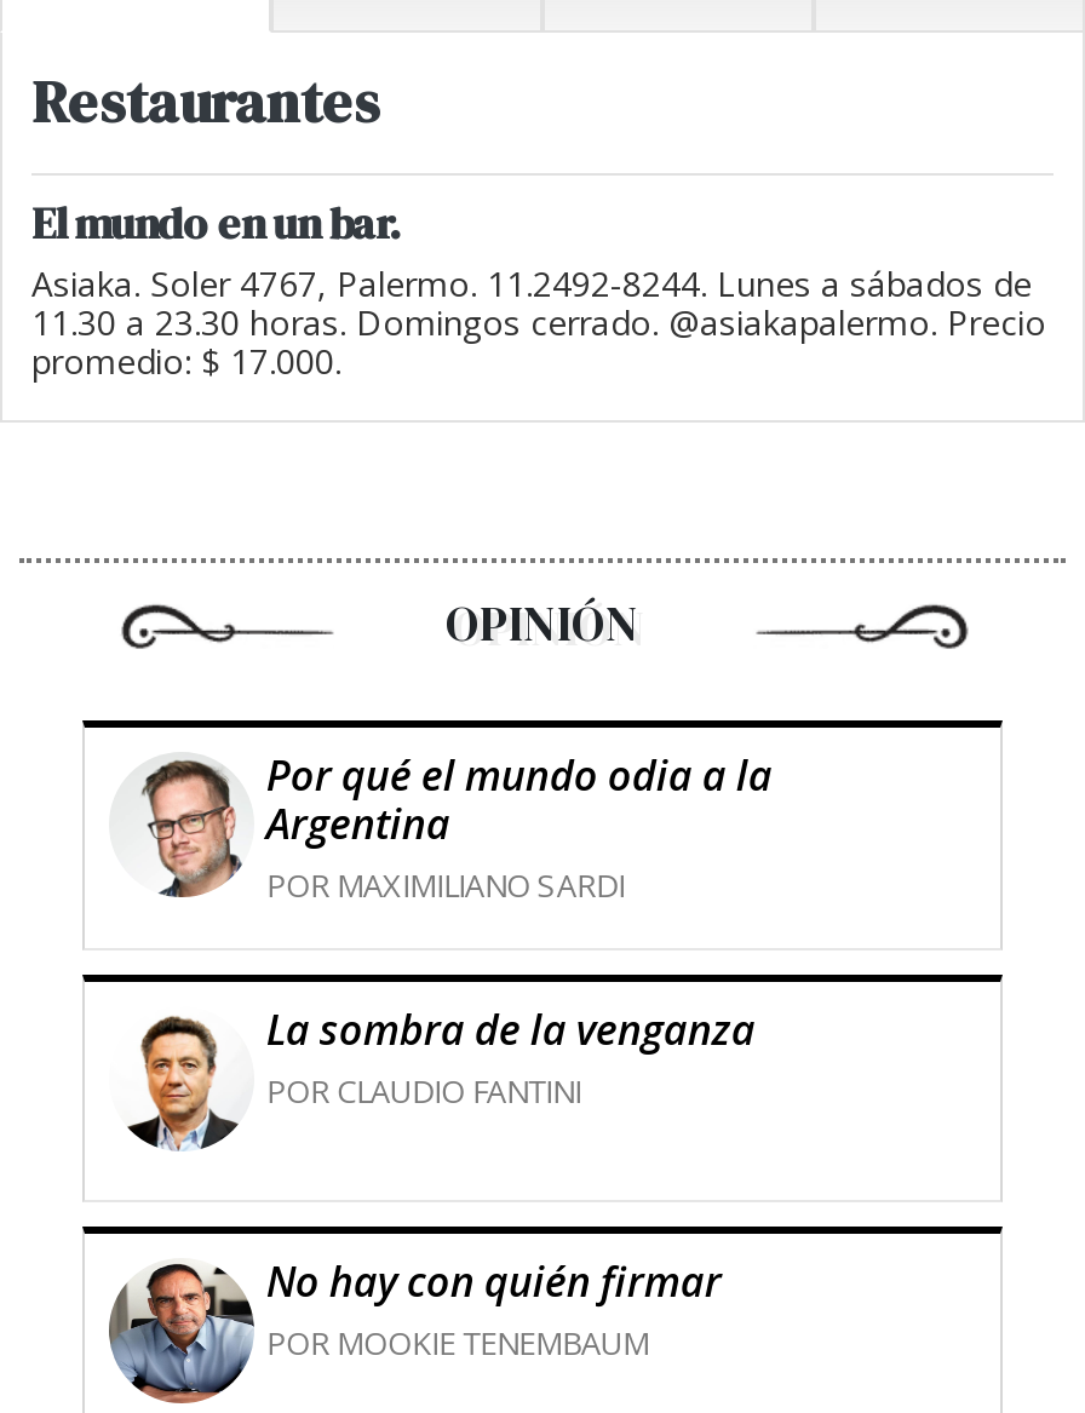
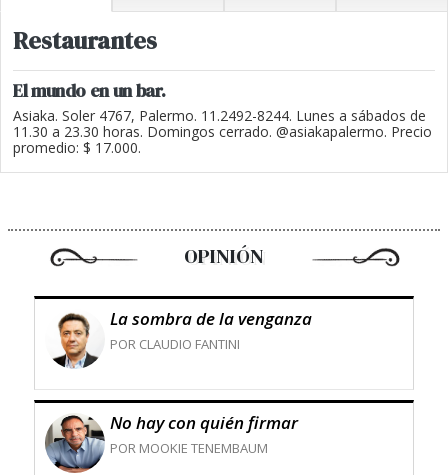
- [image]
- Por qué el mundo odia a la
- Argentina
- POR MAXIMILIANO SARDI
